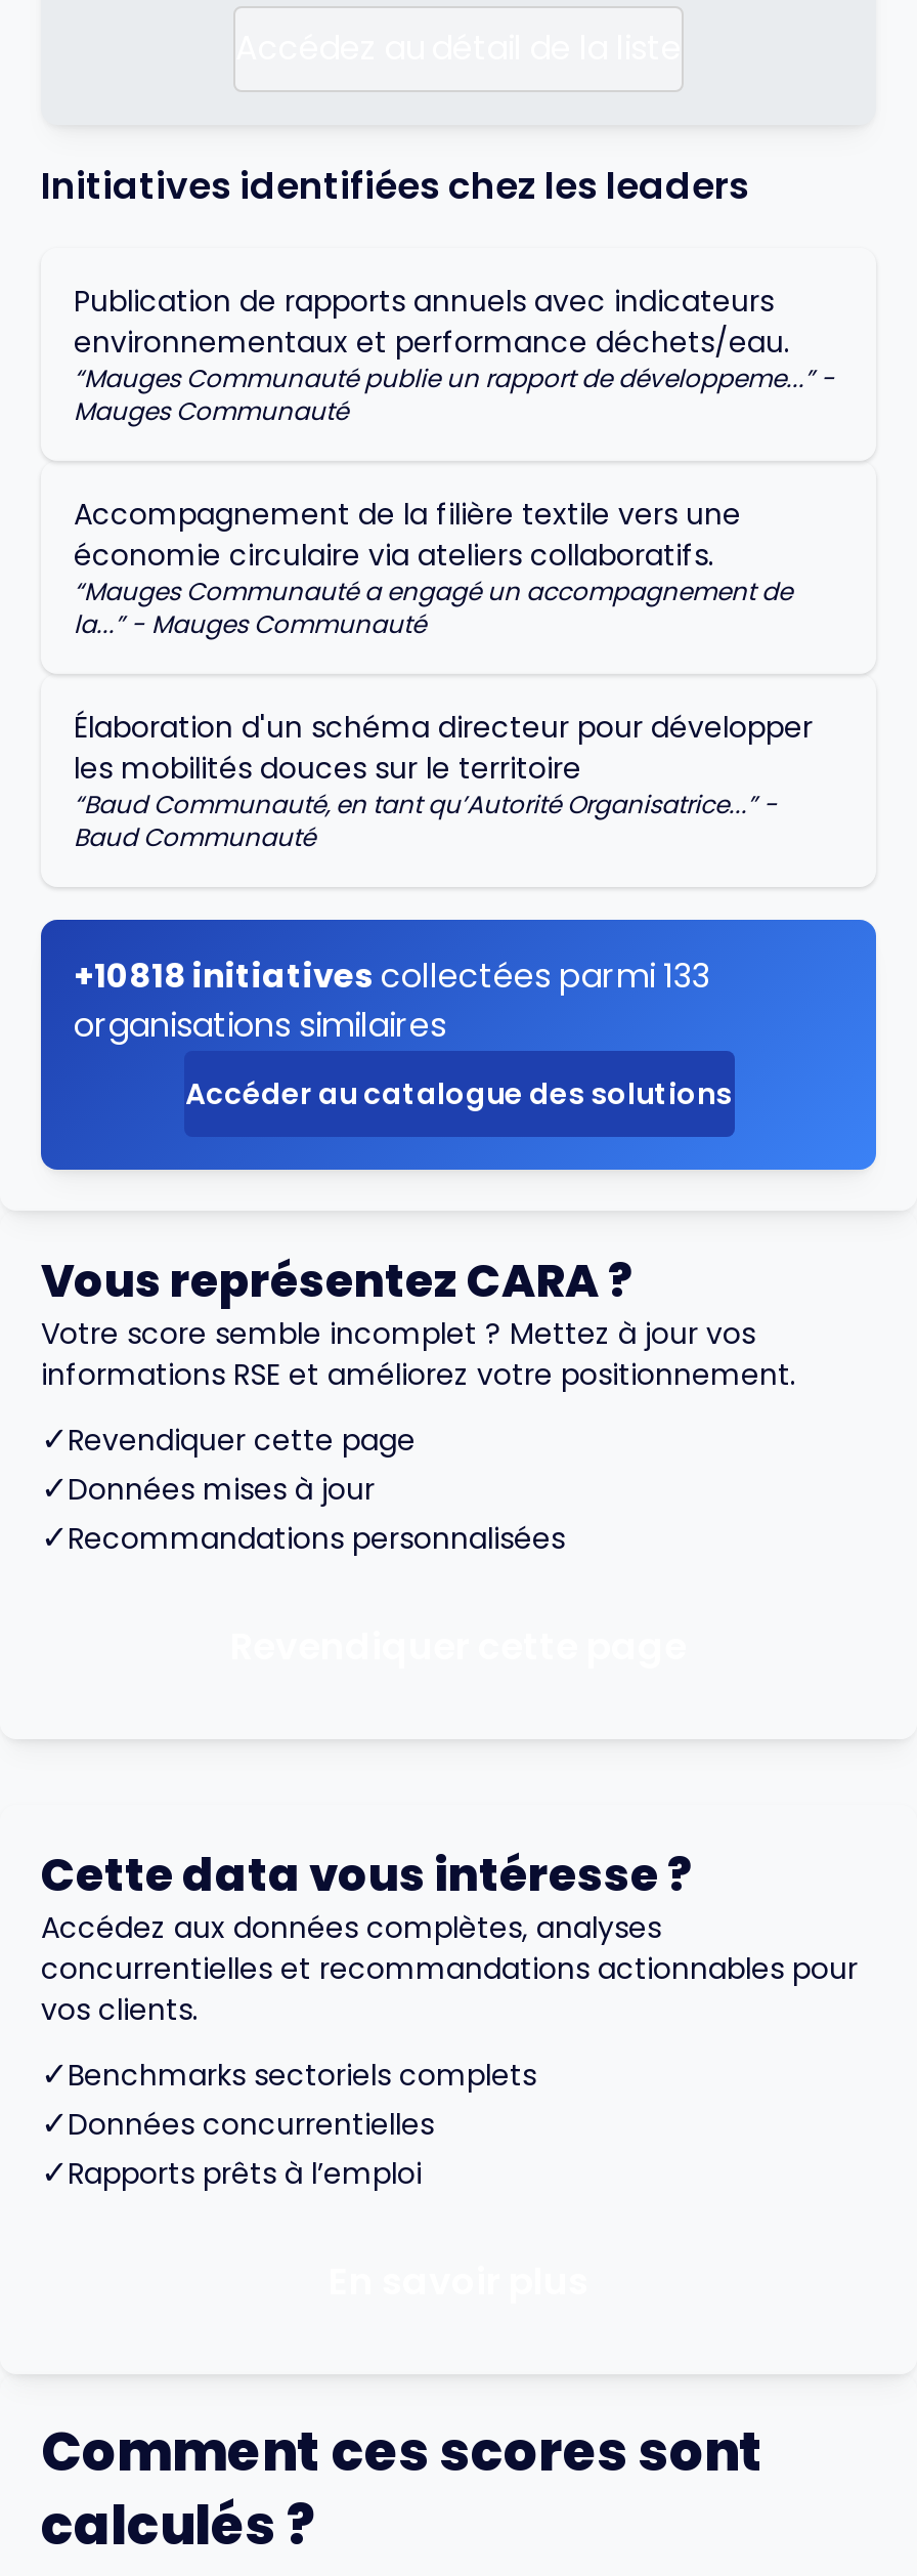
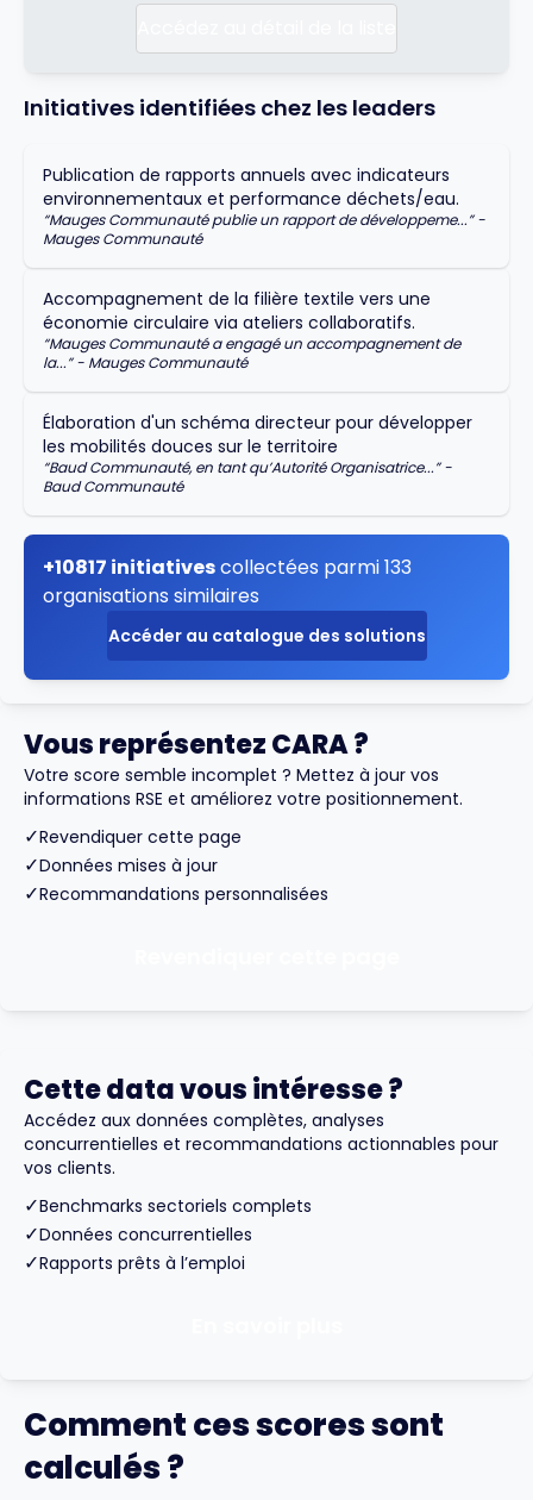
- +10818 initiatives collectées parmi 133
+ +10817 initiatives collectées parmi 133
